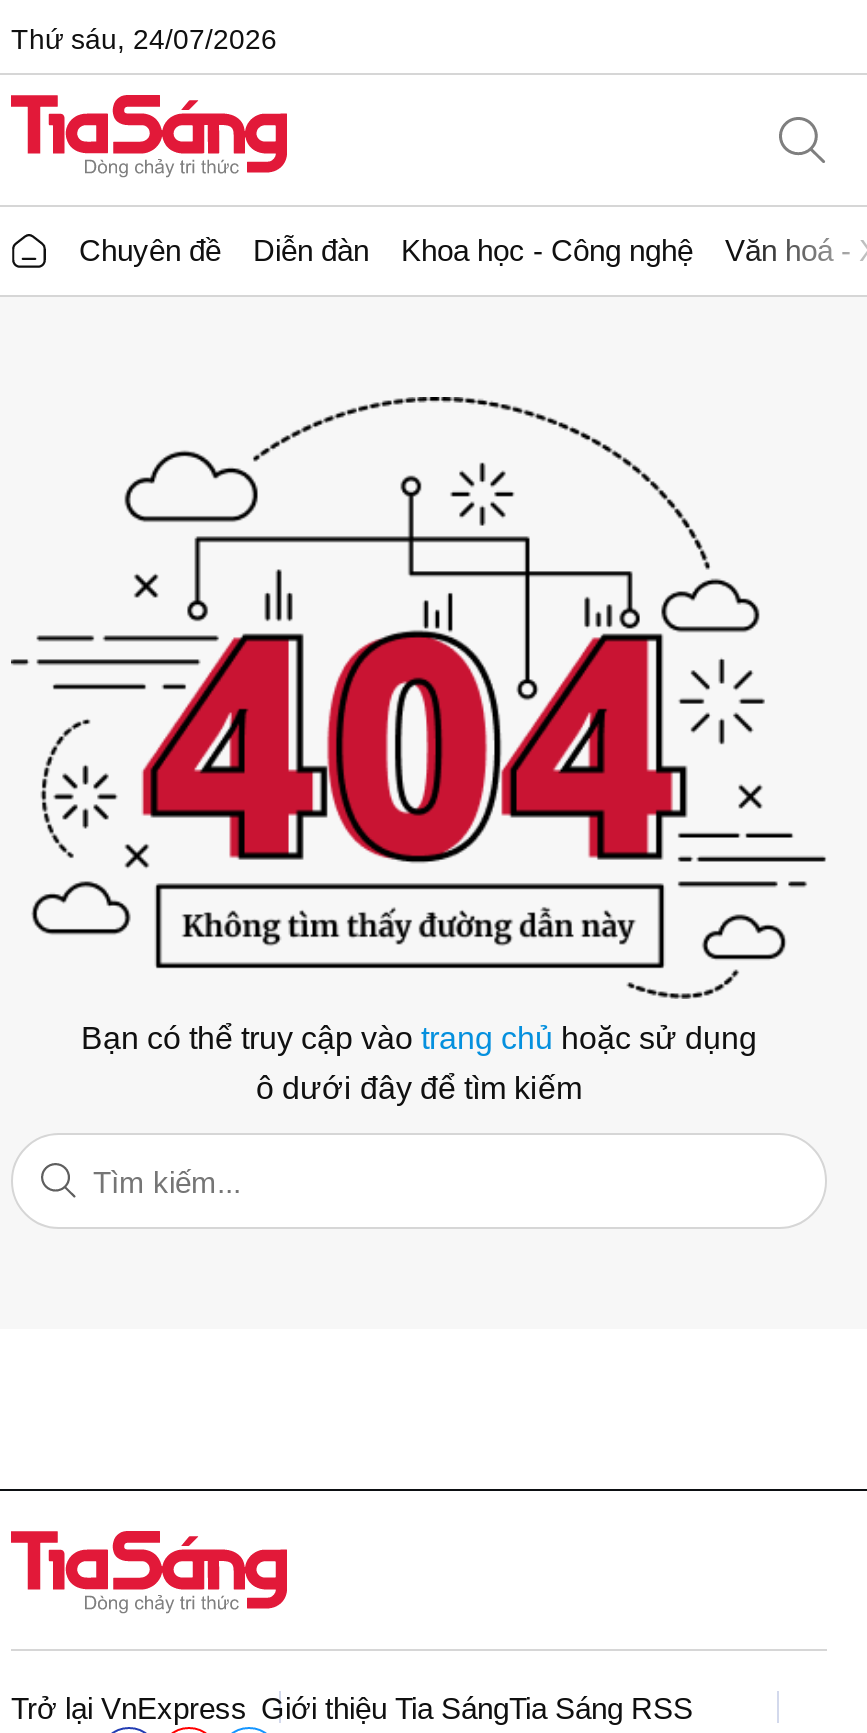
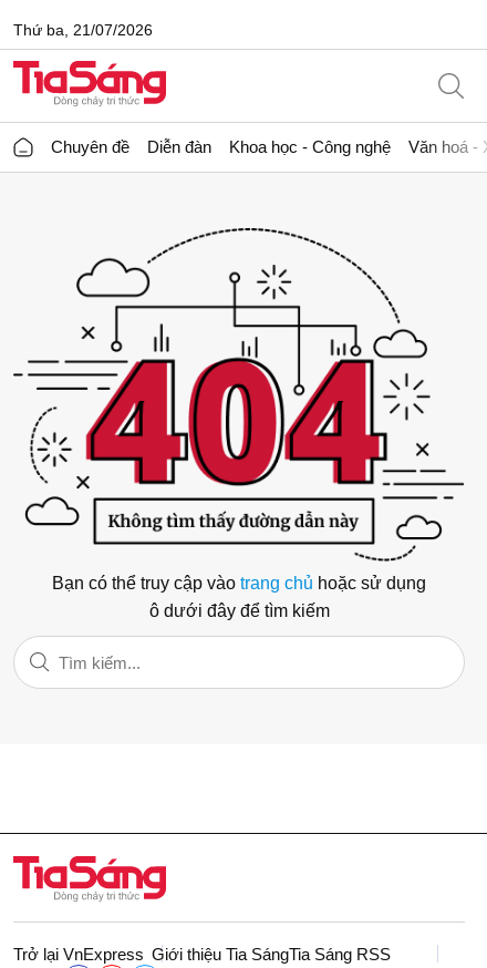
- Thứ sáu, 24/07/2026
+ Thứ ba, 21/07/2026
